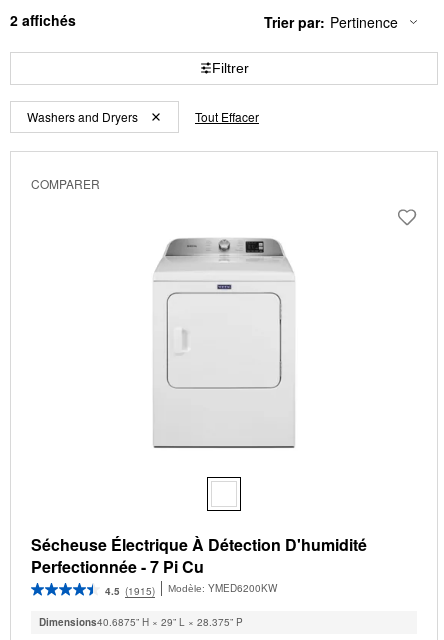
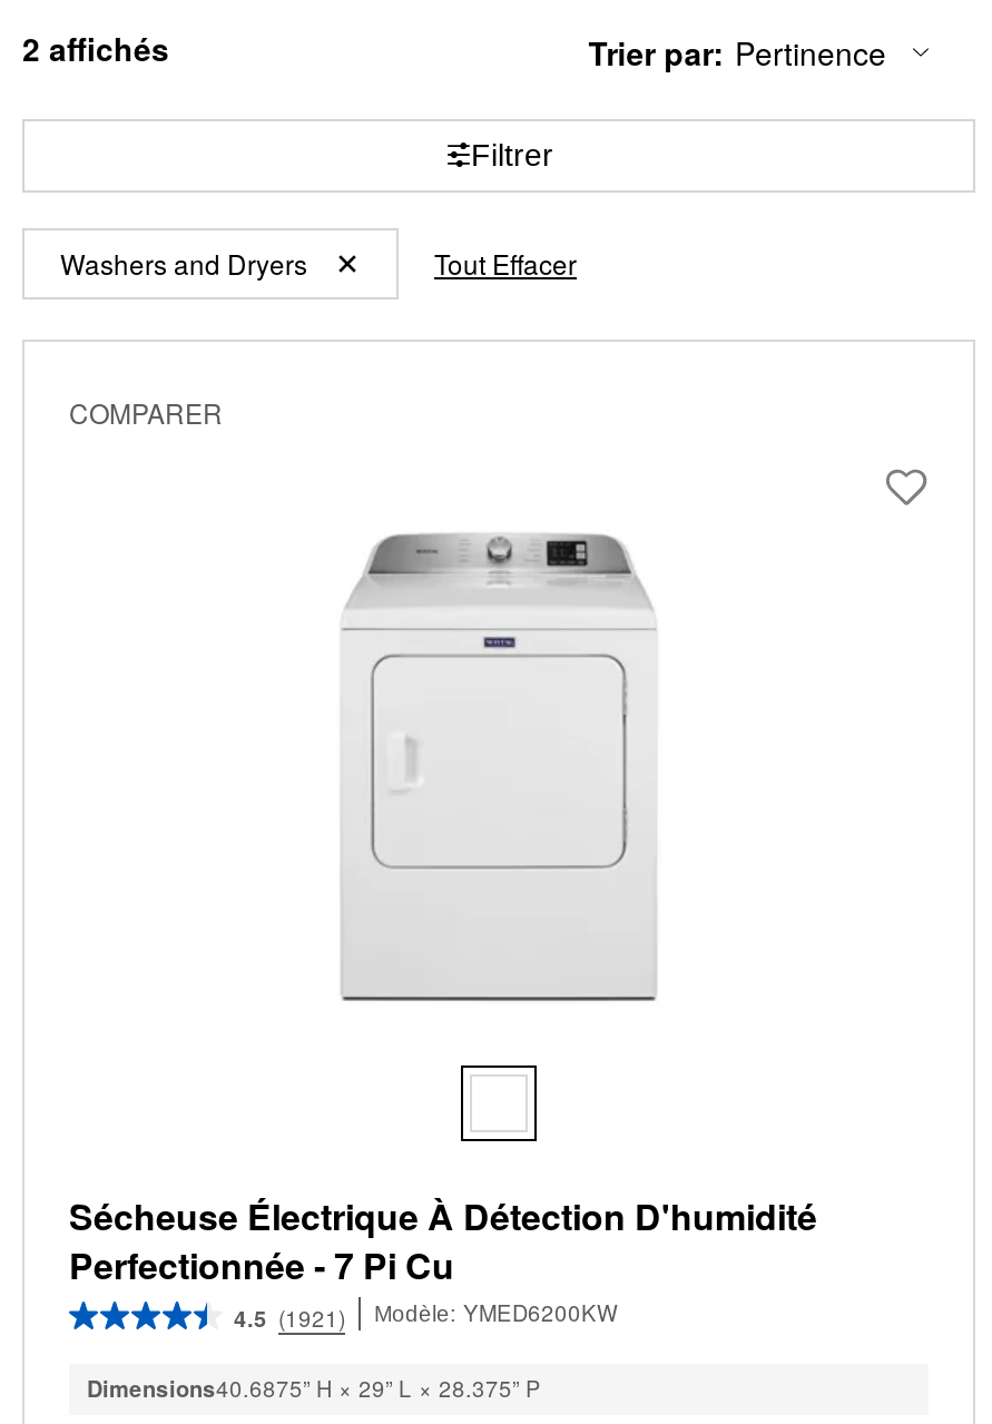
- 4.5 (1915) Modèle: YMED6200KW
+ 4.5 (1921) Modèle: YMED6200KW
